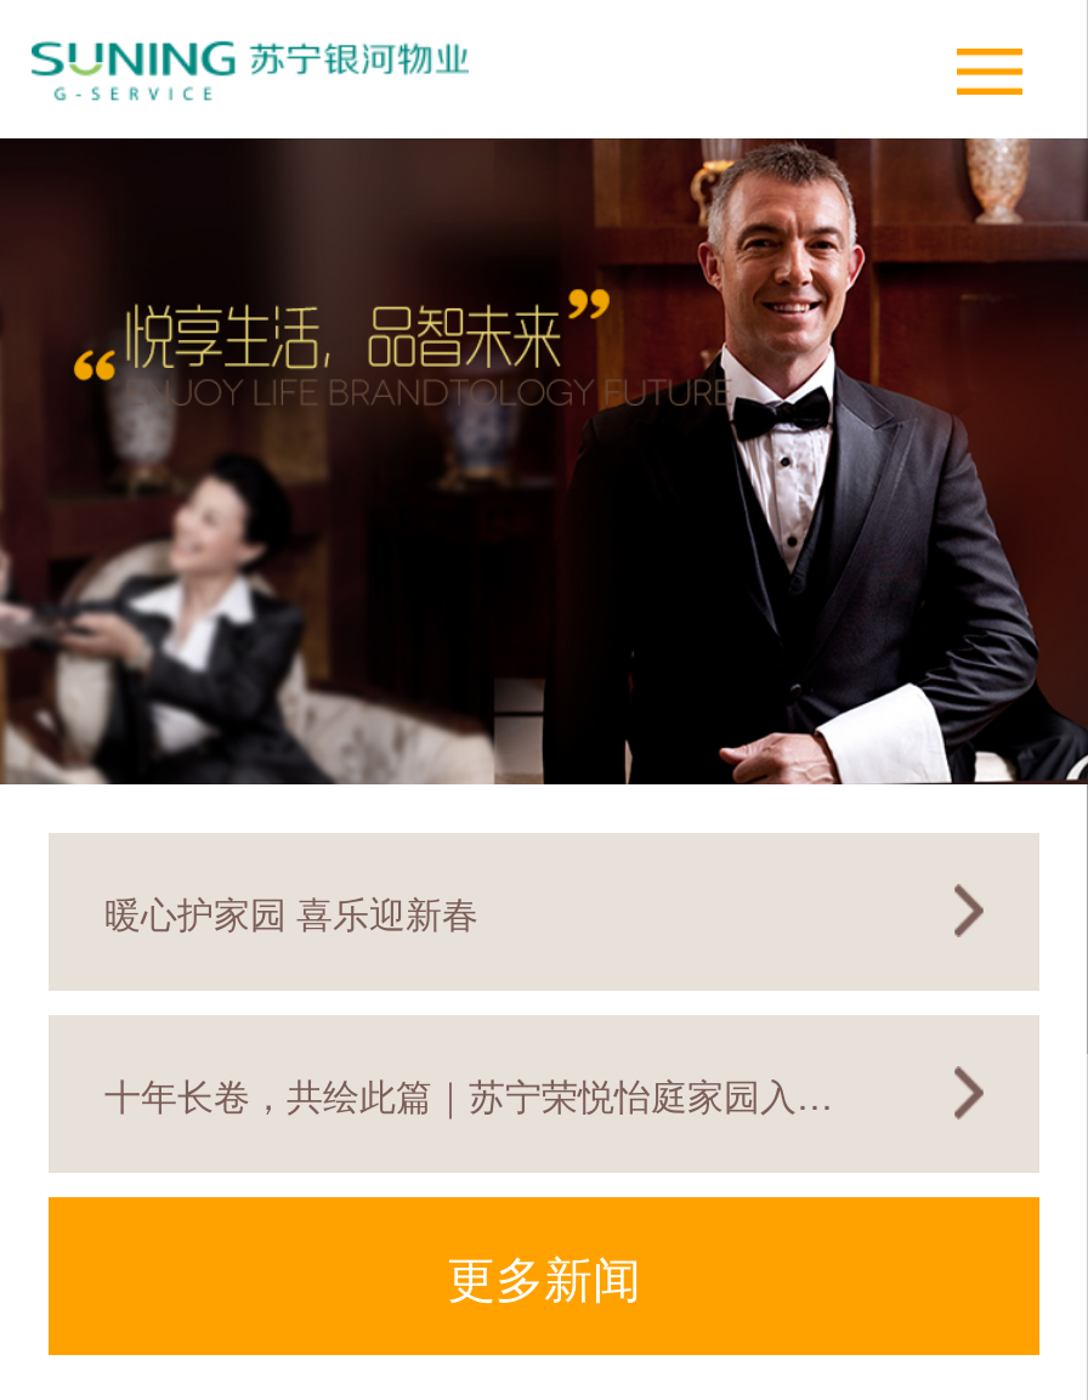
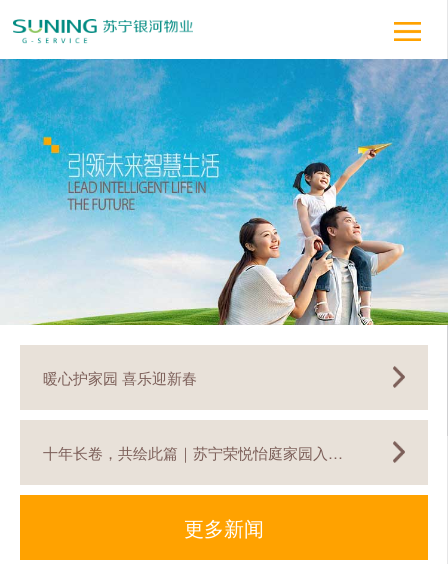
- [image]
+ [image]
